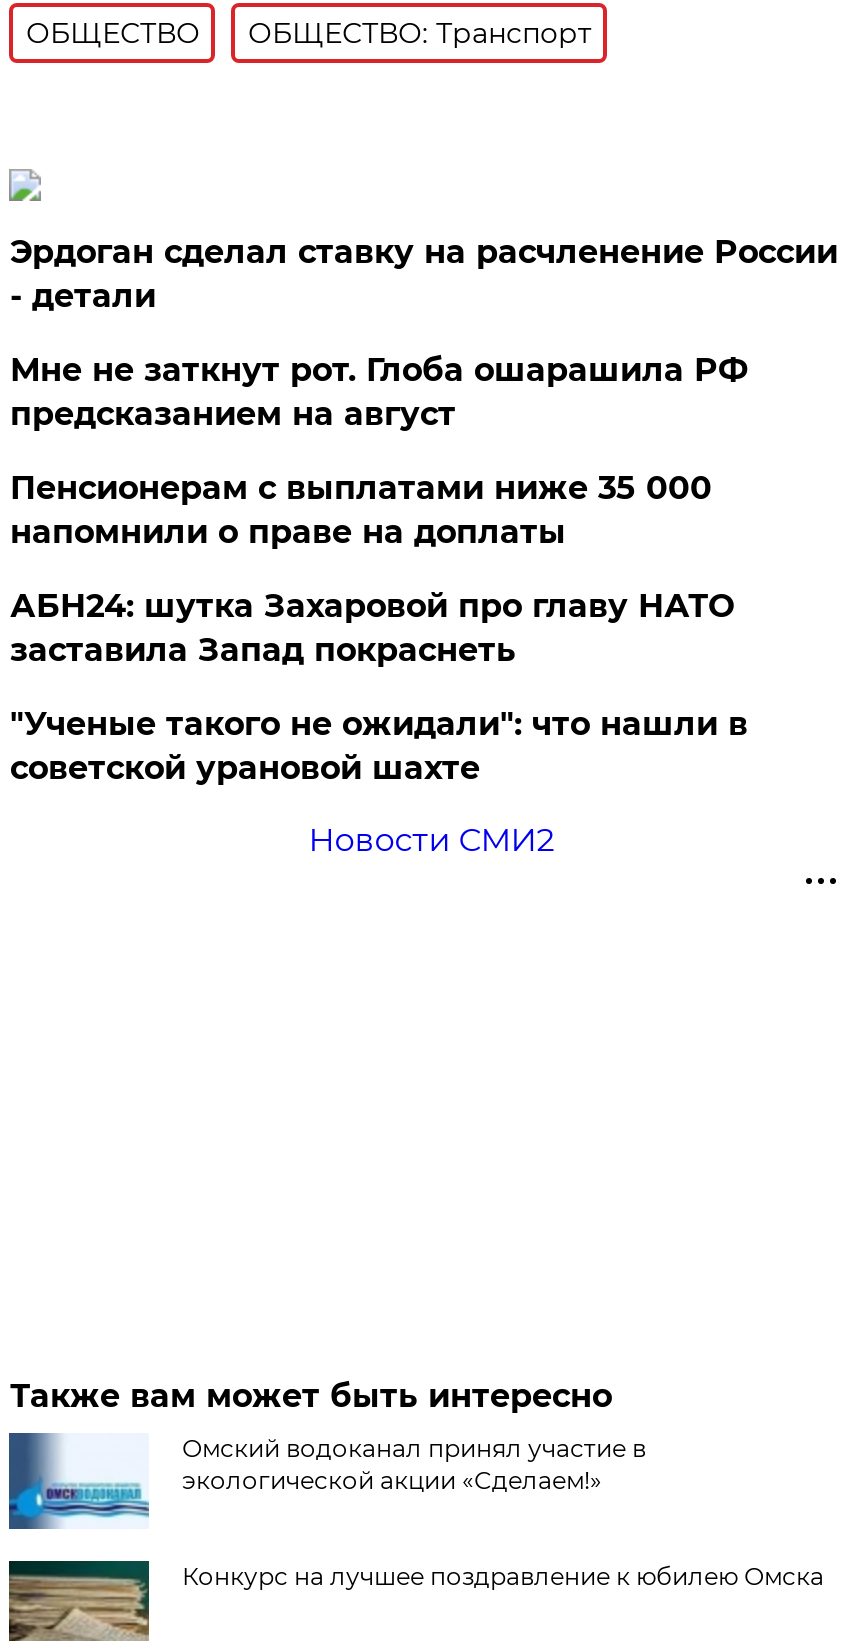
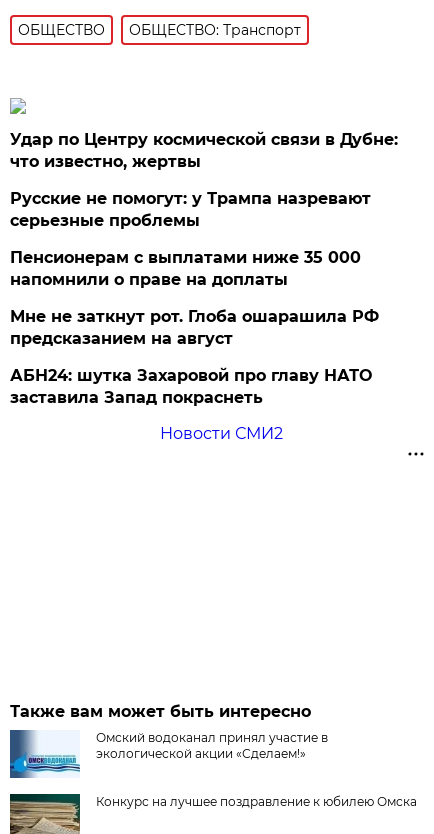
+ Русские не помогут: у Трампа назревают
+ серьезные проблемы

- Эрдоган сделал ставку на расчленение России
- - детали
+ Удар по Центру космической связи в Дубне:
+ что известно, жертвы

moved down: Мне не заткнут рот. Глоба ошарашила РФ | предсказанием на август

moved down: АБН24: шутка Захаровой про главу НАТО | заставила Запад покраснеть

- "Ученые такого не ожидали": что нашли в
- советской урановой шахте
